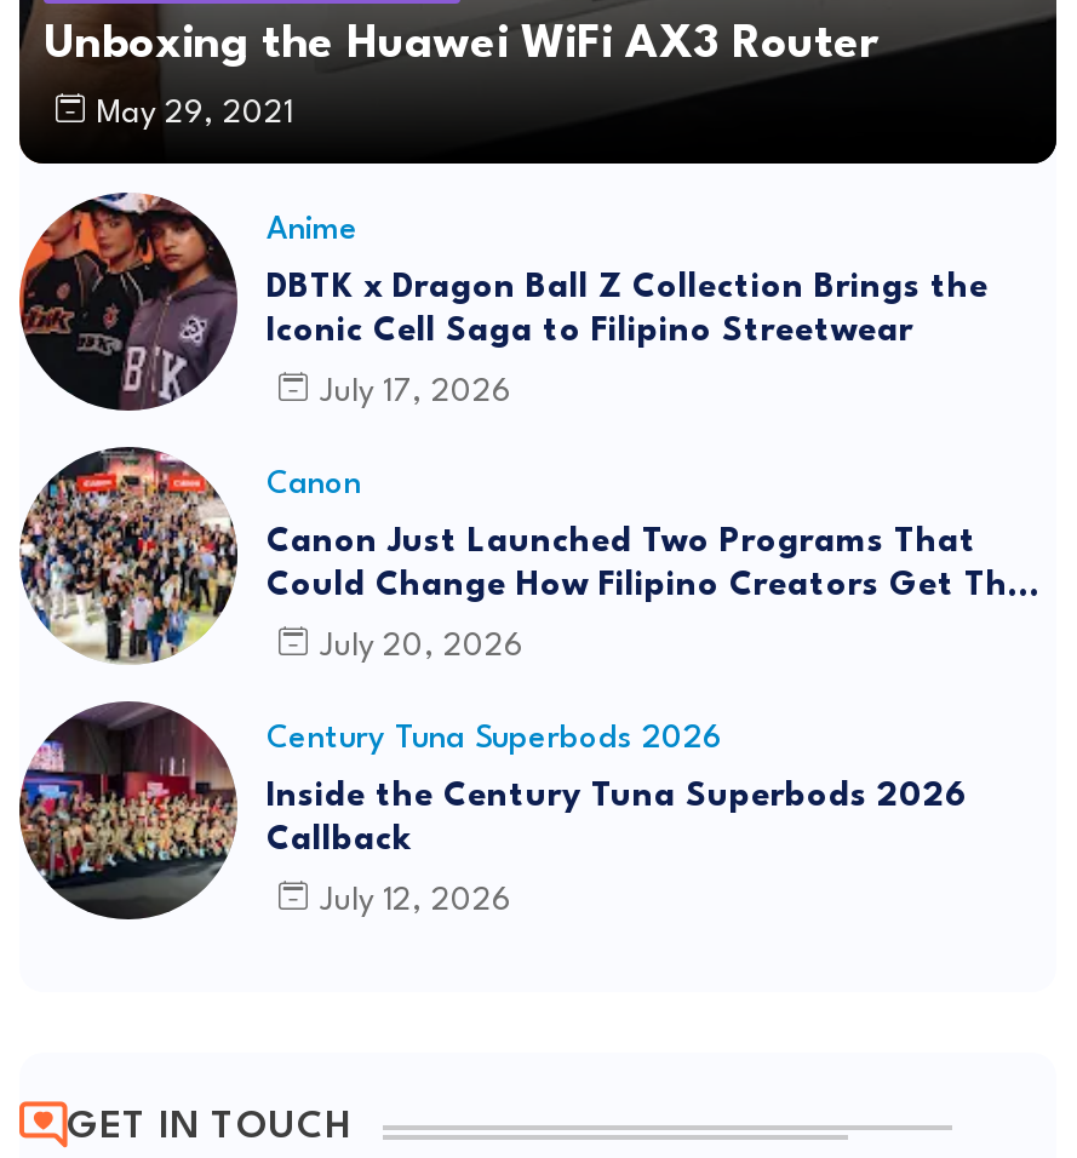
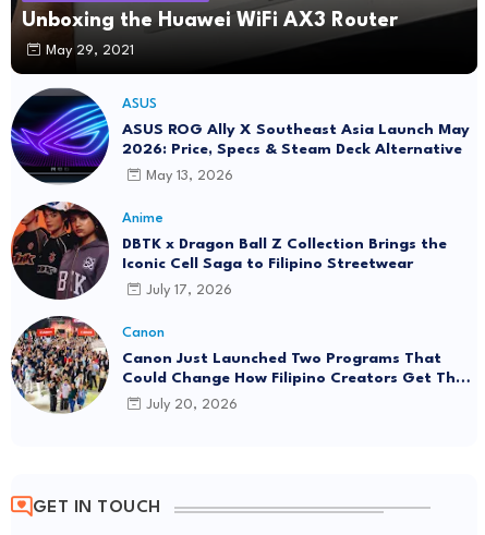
+ [image]
+ ASUS
+ ASUS ROG Ally X Southeast Asia Launch May
+ 2026: Price, Specs & Steam Deck Alternative
+ May 13, 2026

moved down: [image] | Anime | DBTK x Dragon Ball Z Collection Brings the | Iconic Cell Saga to Filipino Streetwear | July 17, 2026 | Canon | Canon Just Launched Two Programs That | July 20, 2026

- [image]
- Century Tuna Superbods 2026
- Inside the Century Tuna Superbods 2026
- Callback
- July 12, 2026
